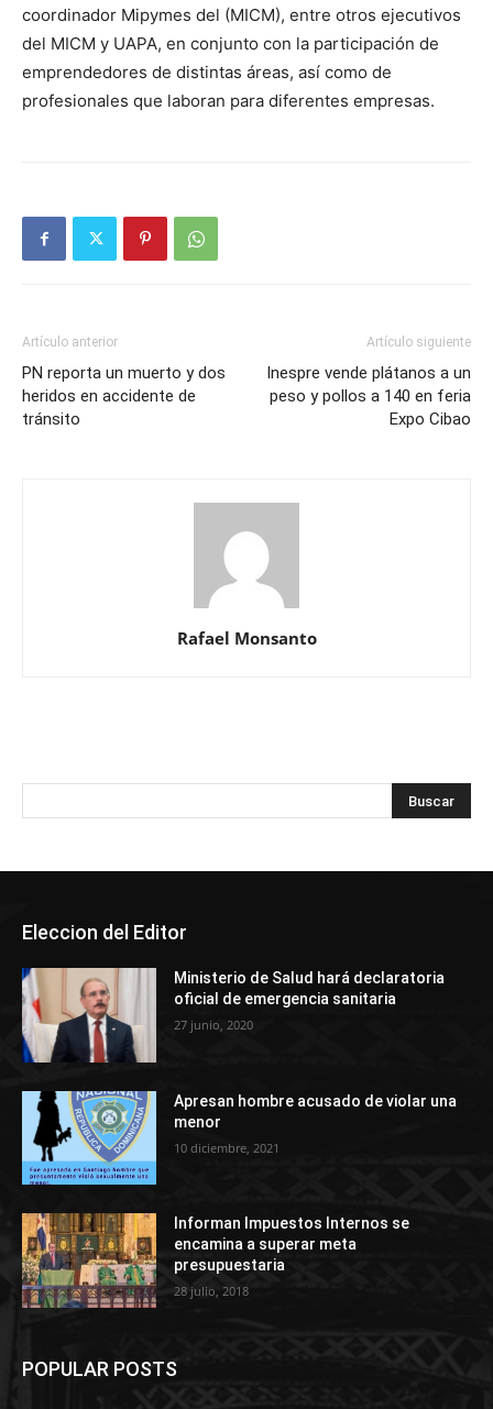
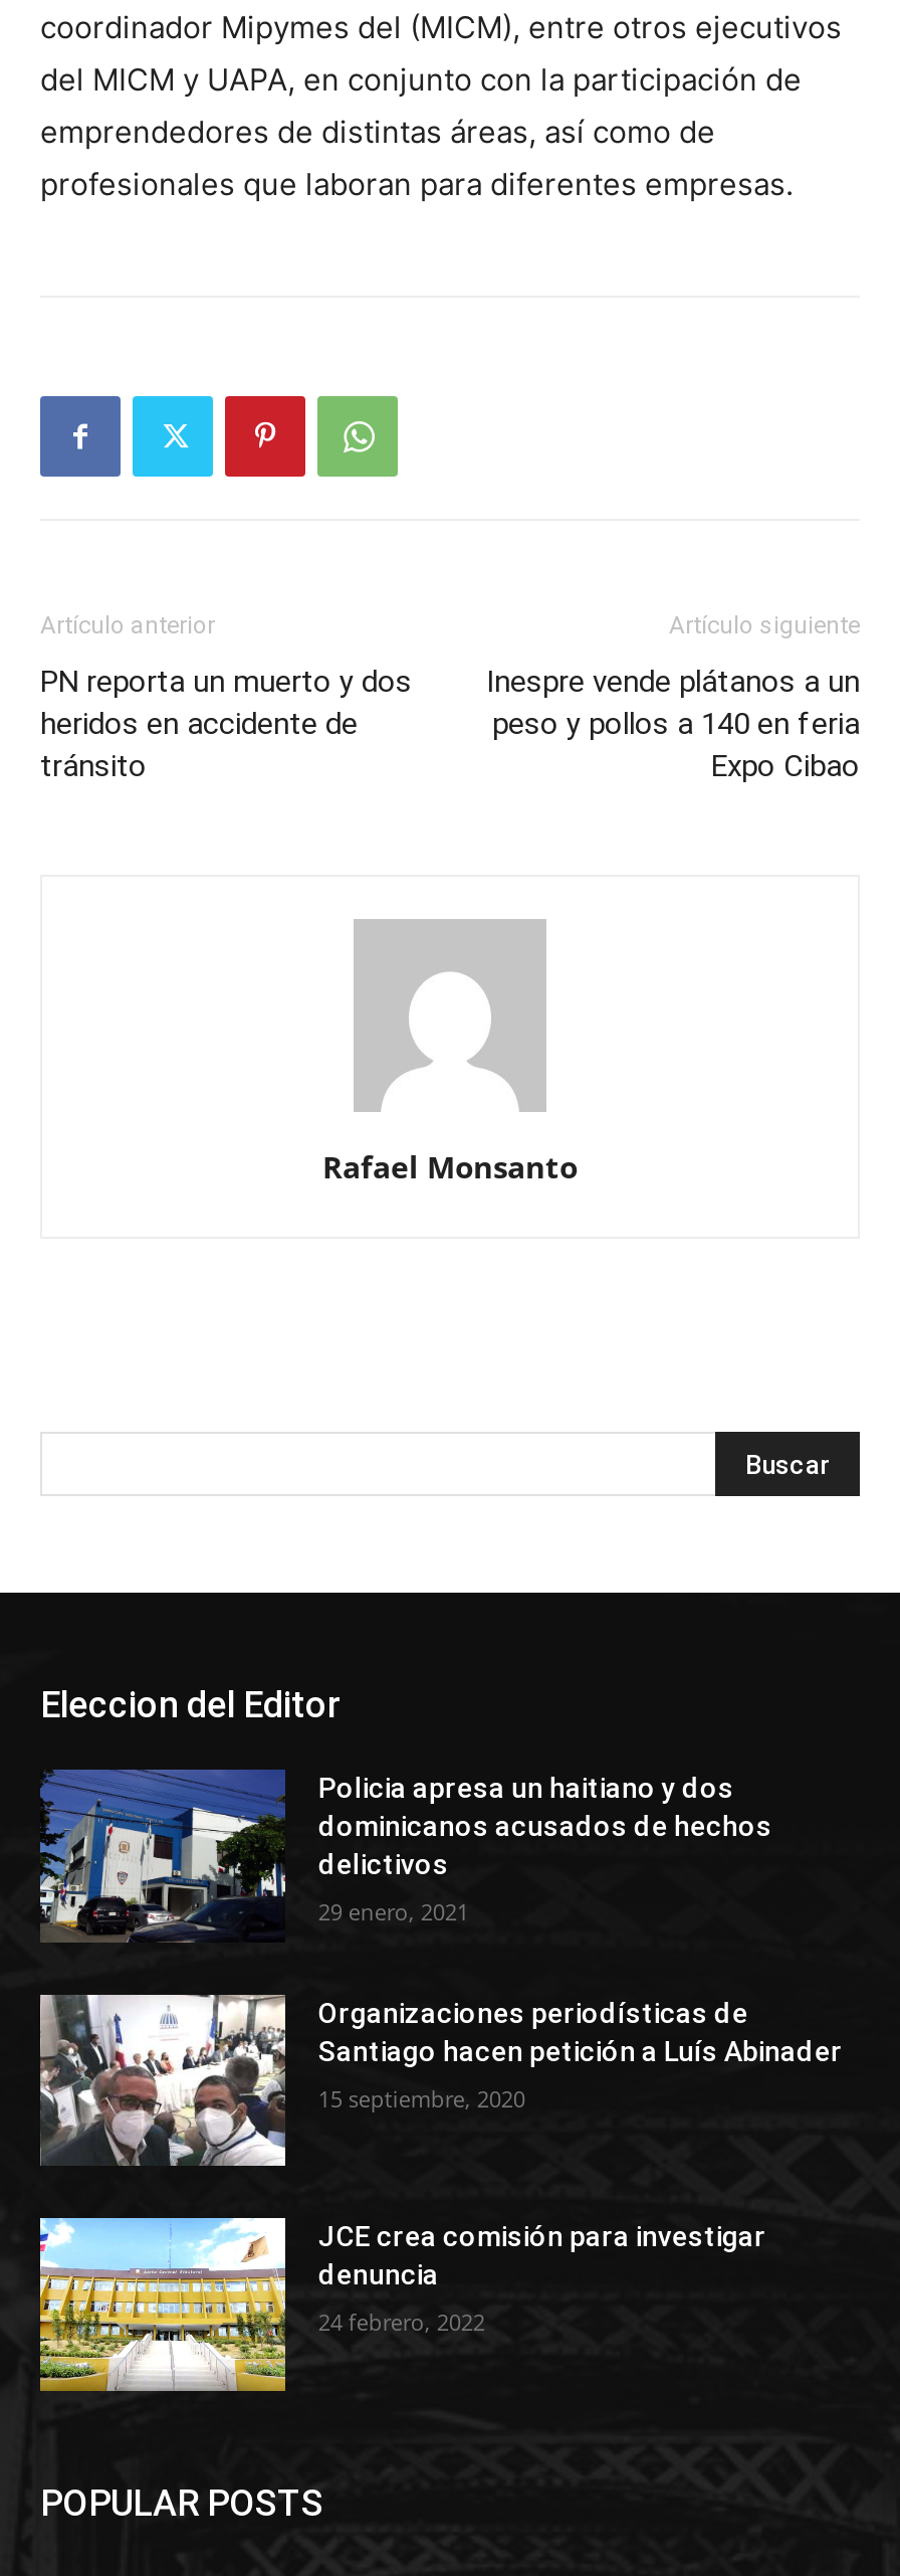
- [image]
- Ministerio de Salud hará declaratoria
- oficial de emergencia sanitaria
+ [image]
+ Policia apresa un haitiano y dos
+ dominicanos acusados de hechos
+ delictivos

- 27 junio, 2020
+ 29 enero, 2021

- [image]
- Apresan hombre acusado de violar una
- menor
+ [image]
+ Organizaciones periodísticas de
+ Santiago hacen petición a Luís Abinader

- 10 diciembre, 2021
+ 15 septiembre, 2020

- [image]
- Informan Impuestos Internos se
- encamina a superar meta
- presupuestaria
+ [image]
+ JCE crea comisión para investigar
+ denuncia

- 28 julio, 2018
+ 24 febrero, 2022
